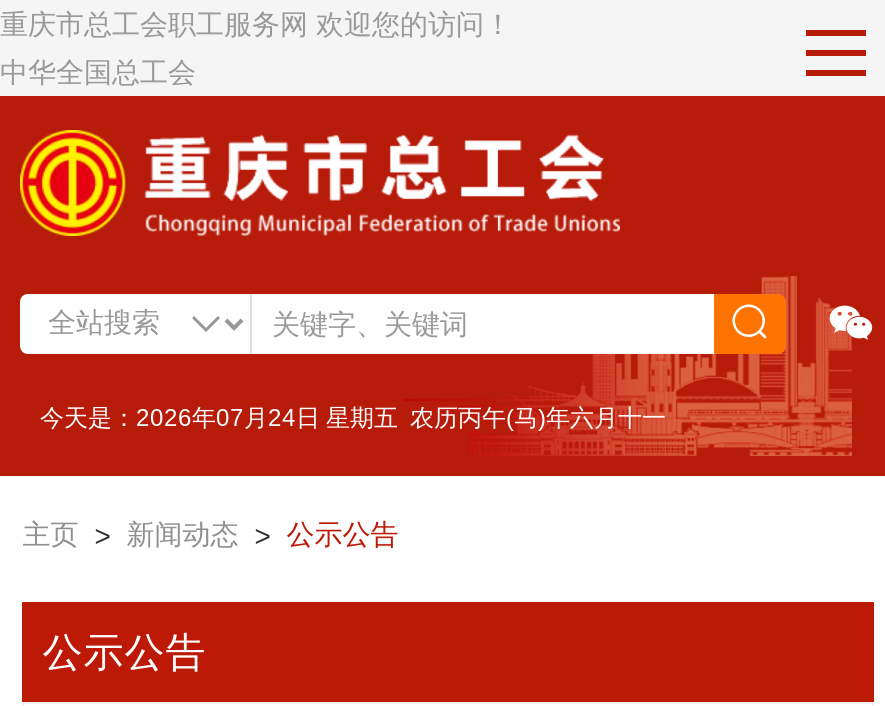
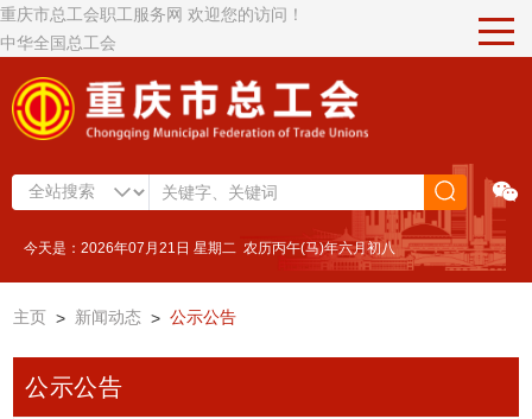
- 今天是：2026年07月24日 星期五 农历丙午(马)年六月十一
+ 今天是：2026年07月21日 星期二 农历丙午(马)年六月初八
